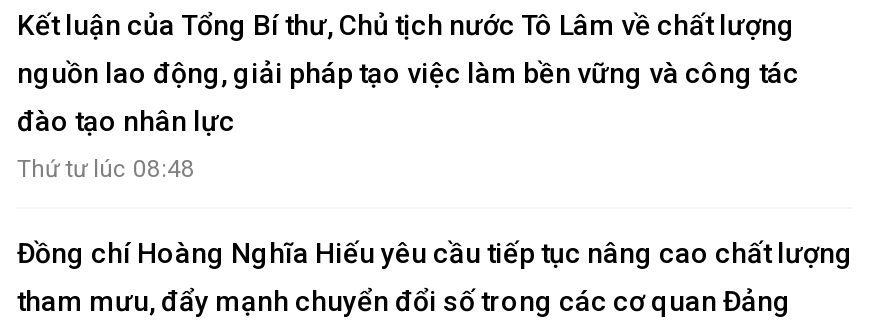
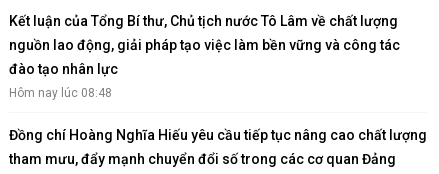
- Thứ tư lúc 08:48
+ Hôm nay lúc 08:48
